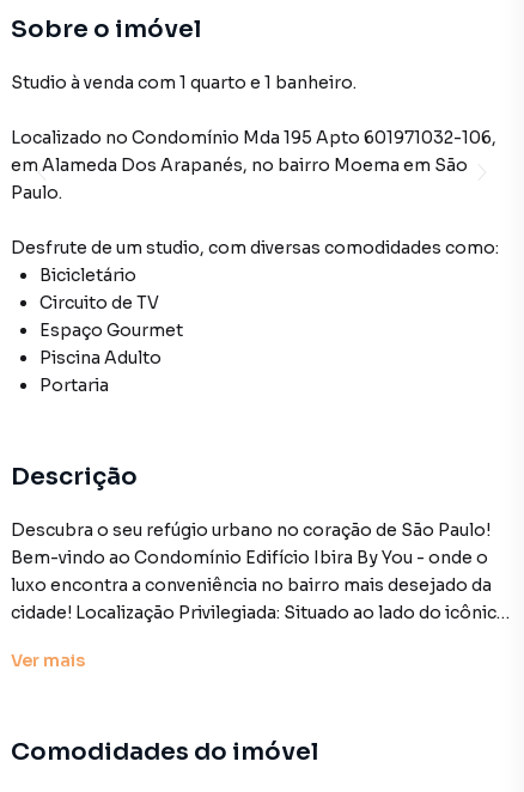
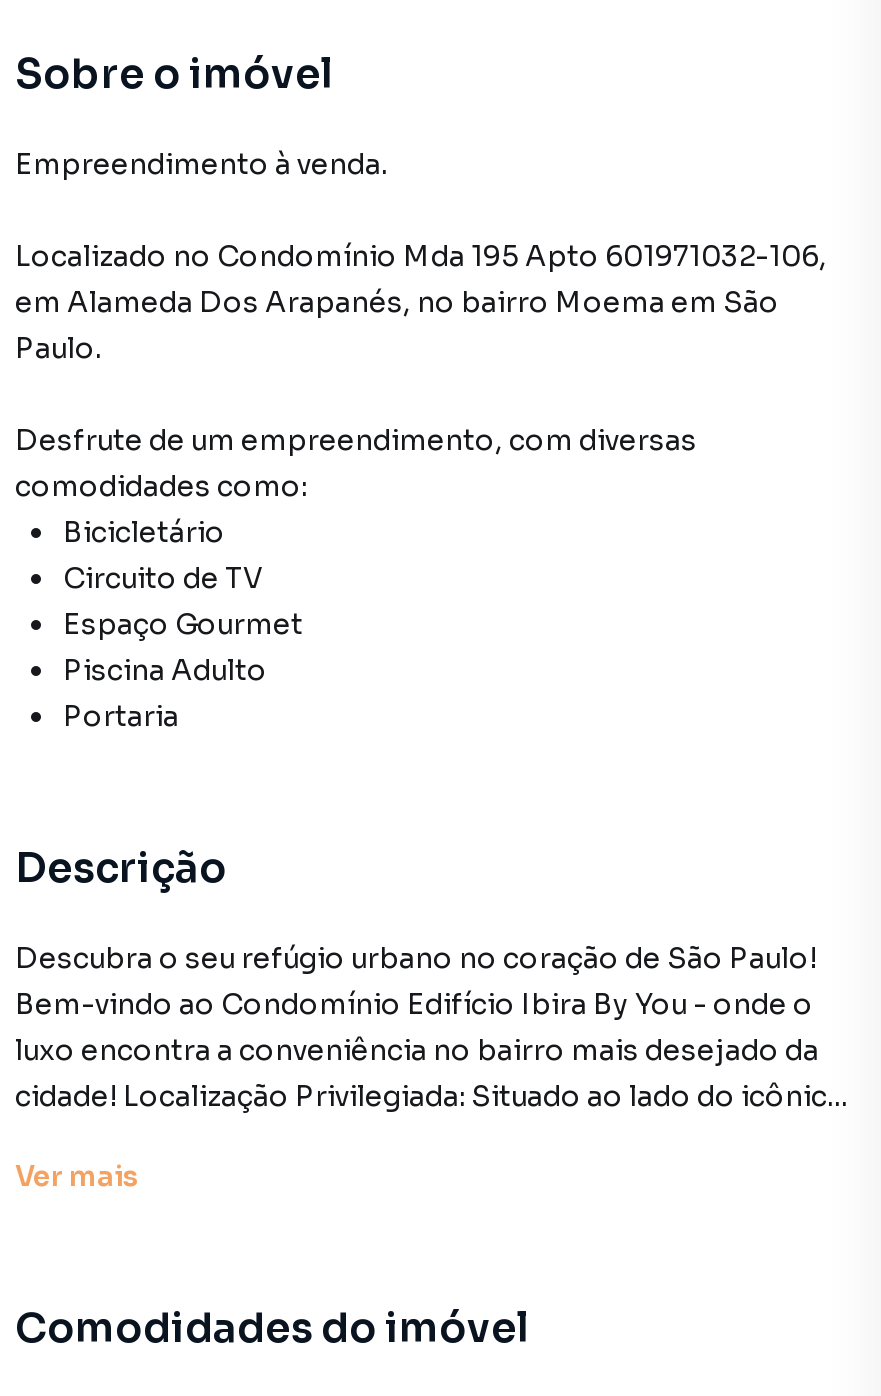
- Studio à venda com 1 quarto e 1 banheiro.
+ Empreendimento à venda.

- Desfrute de um studio, com diversas comodidades como:
+ Desfrute de um empreendimento, com diversas
+ comodidades como:
